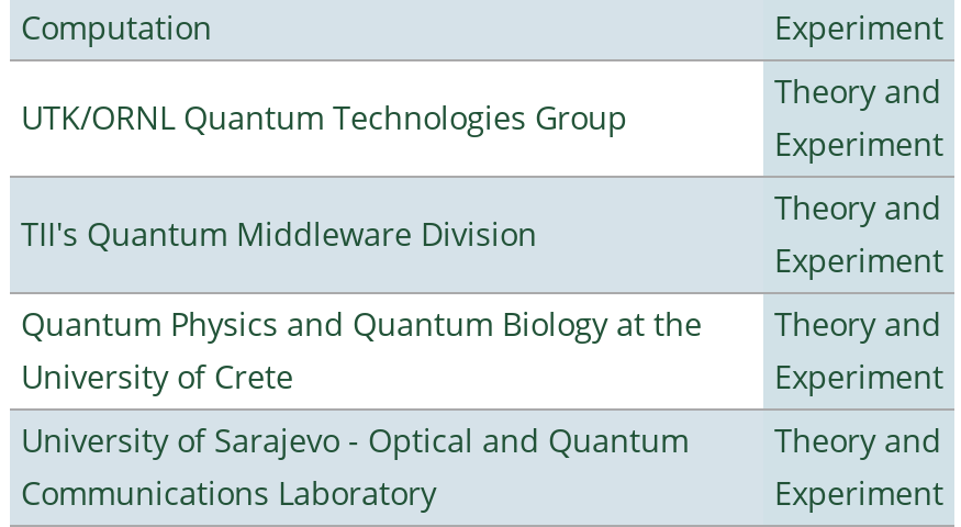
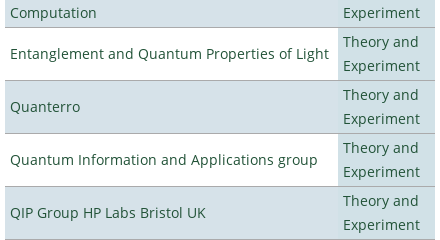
- UTK/ORNL Quantum Technologies Group
+ Entanglement and Quantum Properties of Light

- TII's Quantum Middleware Division
+ Quanterro

- Quantum Physics and Quantum Biology at the
- University of Crete
+ Quantum Information and Applications group

- University of Sarajevo - Optical and Quantum
- Communications Laboratory
+ QIP Group HP Labs Bristol UK
